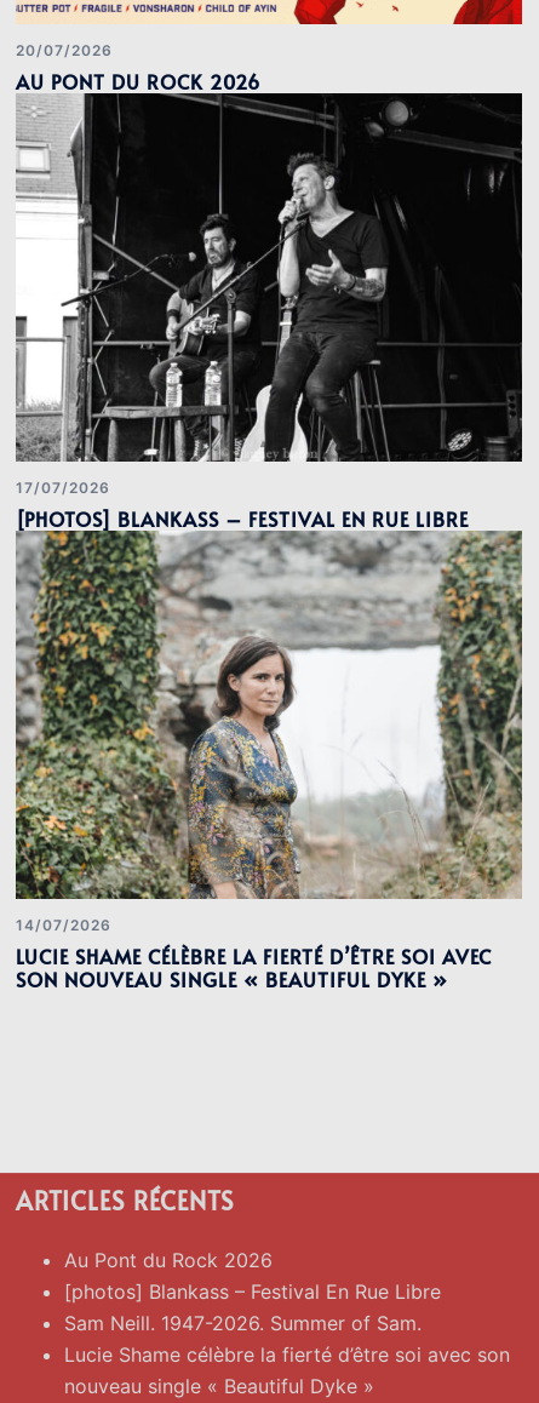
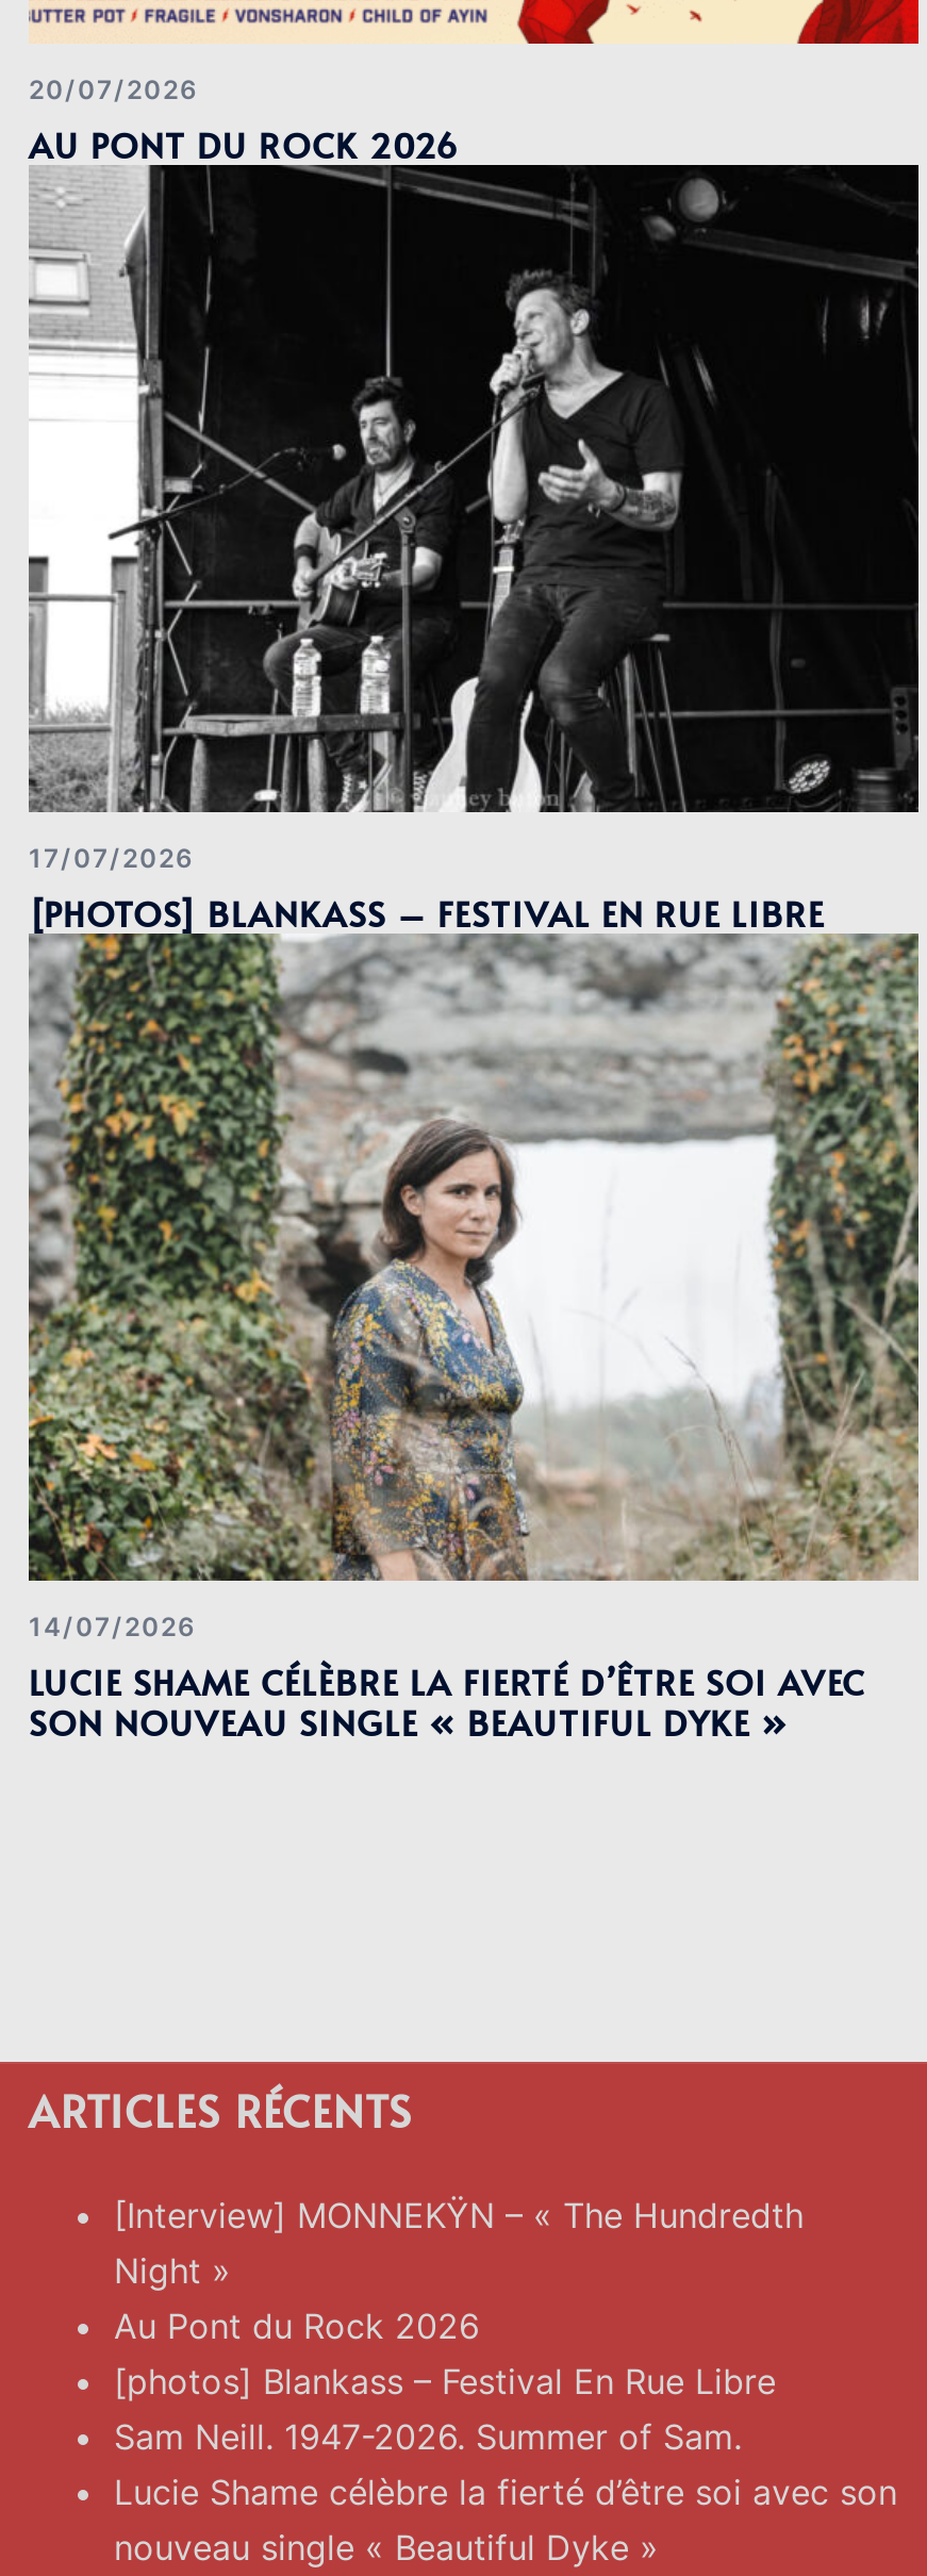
+ [Interview] MONNEKŸN – « The Hundredth
+ Night »
